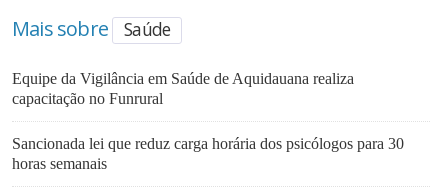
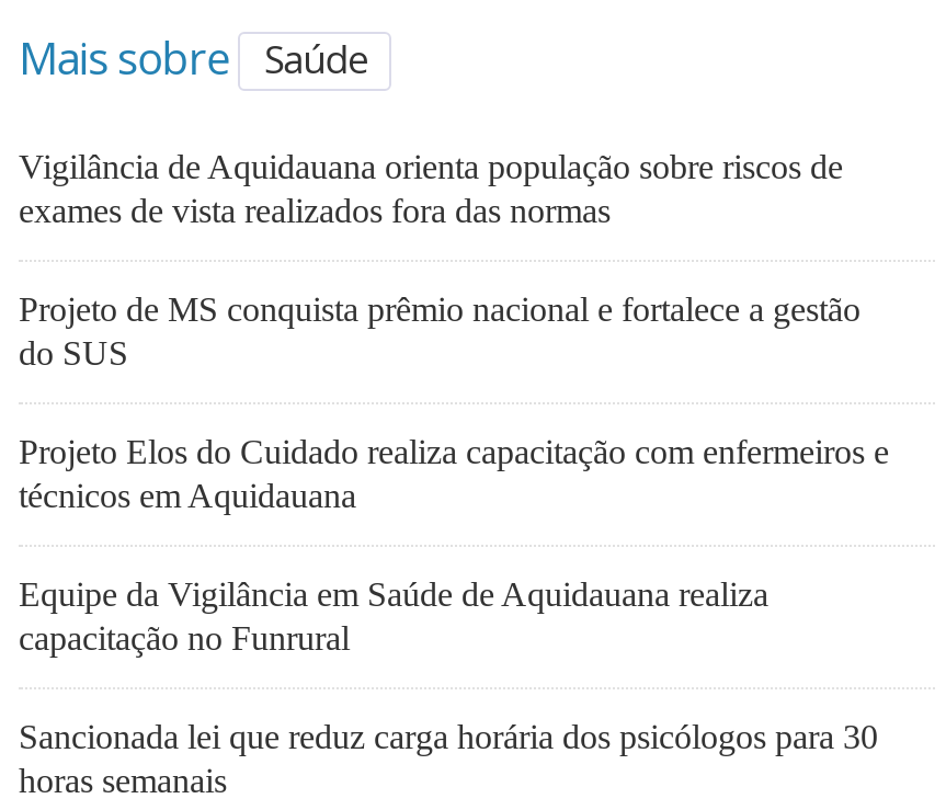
+ Vigilância de Aquidauana orienta população sobre riscos de
+ exames de vista realizados fora das normas
+ Projeto de MS conquista prêmio nacional e fortalece a gestão
+ do SUS
+ Projeto Elos do Cuidado realiza capacitação com enfermeiros e
+ técnicos em Aquidauana
